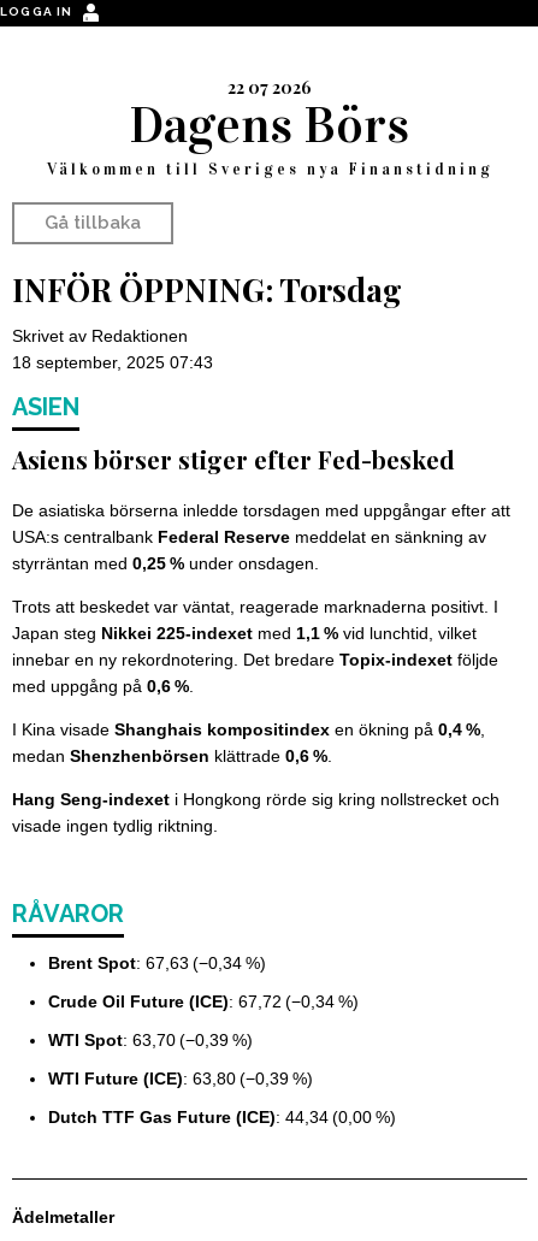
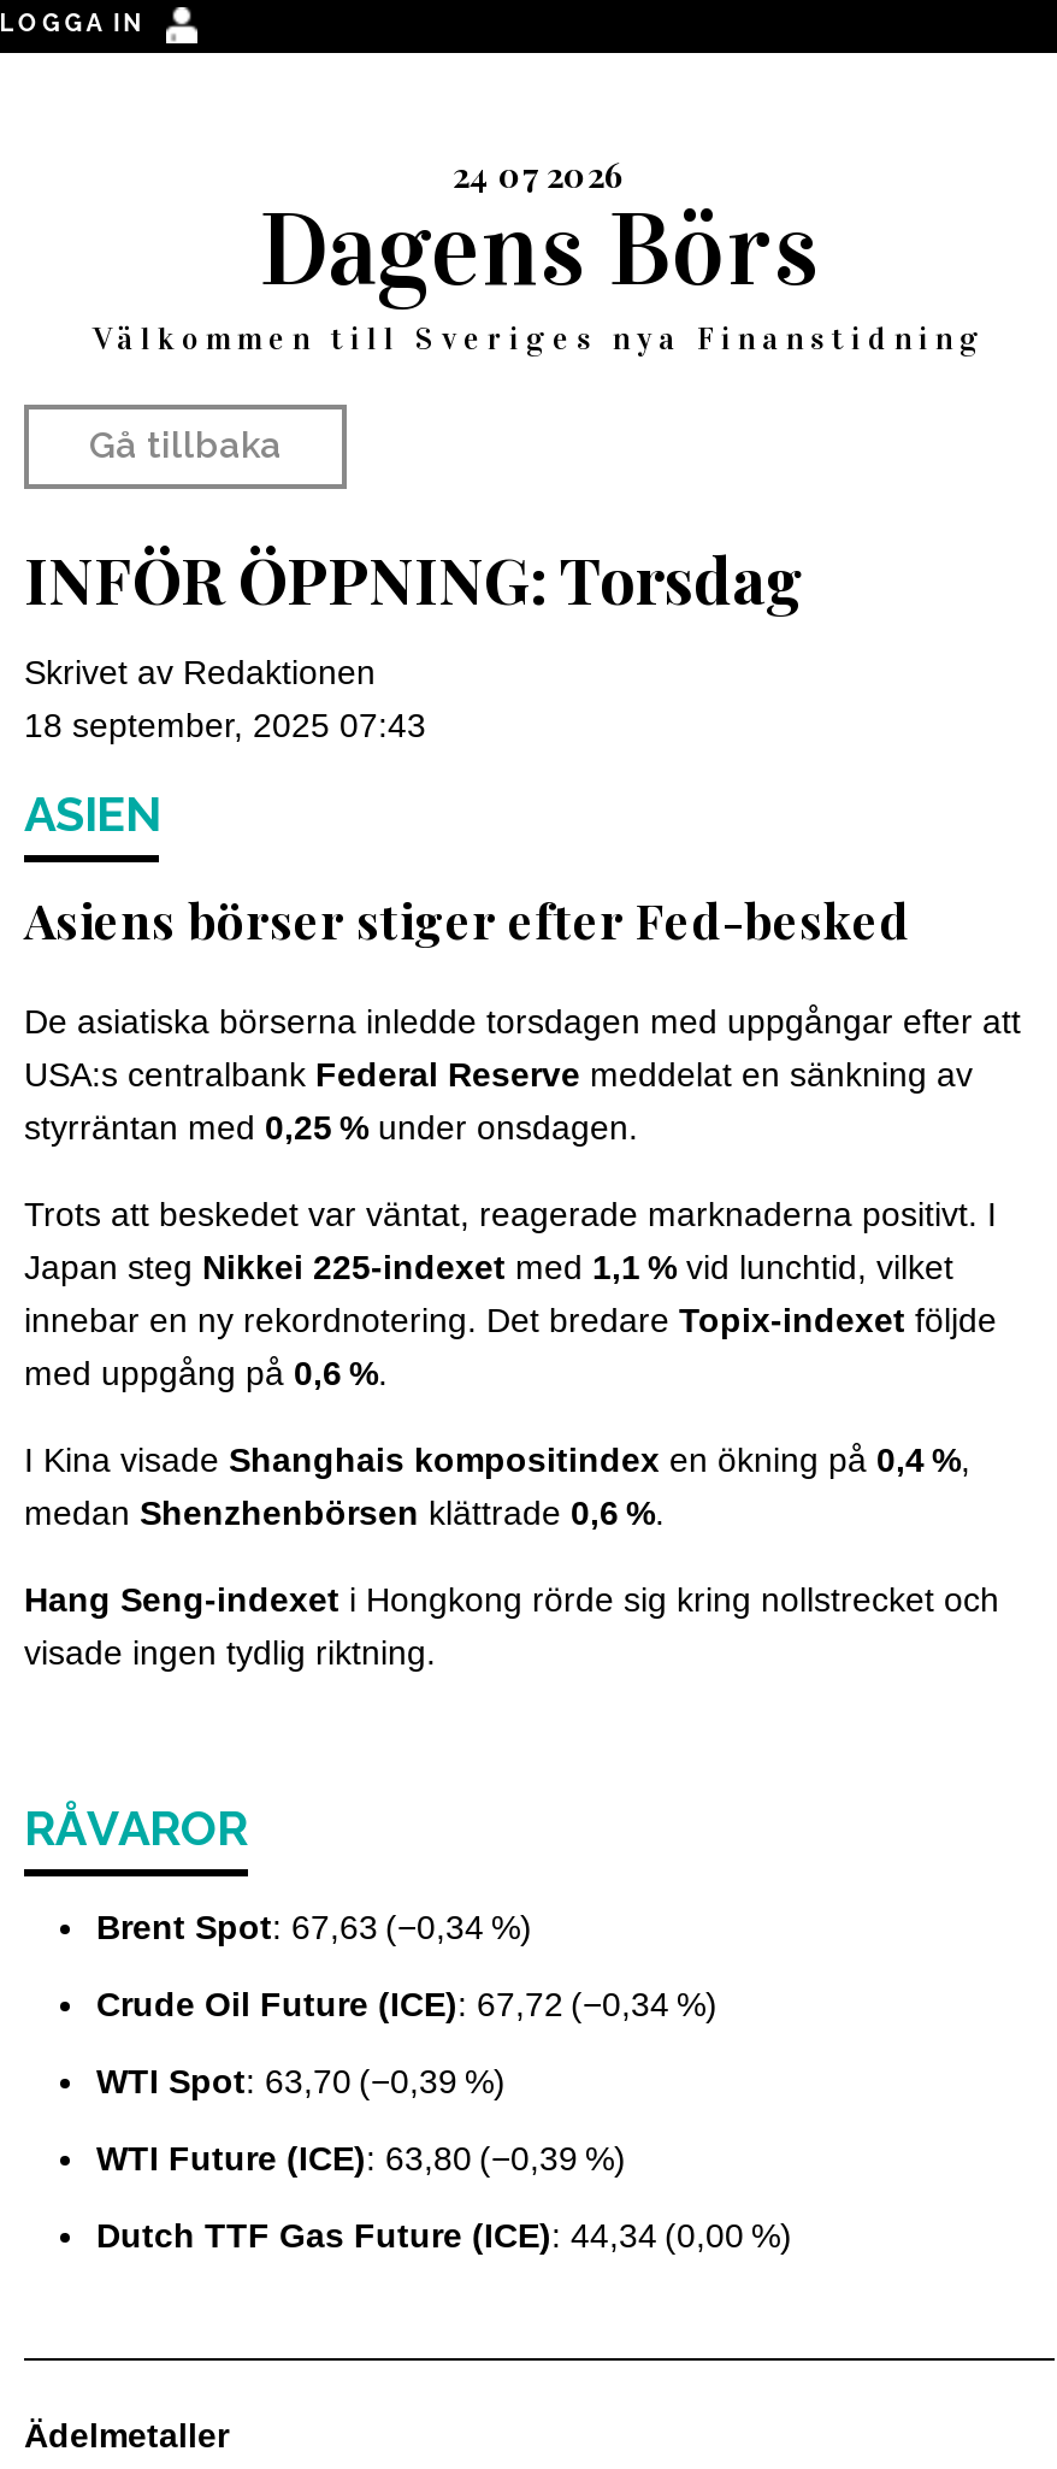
- 22 07 2026
+ 24 07 2026
